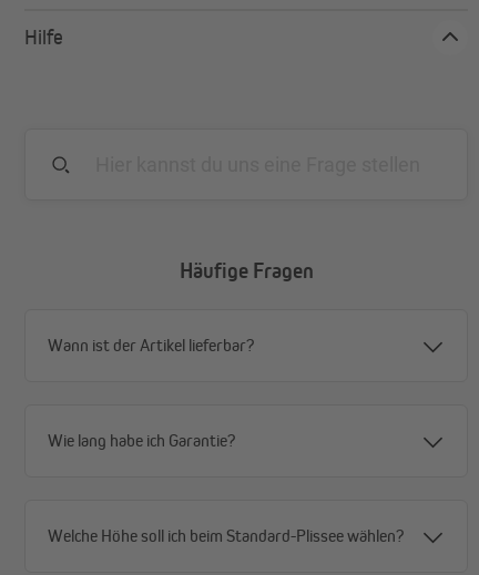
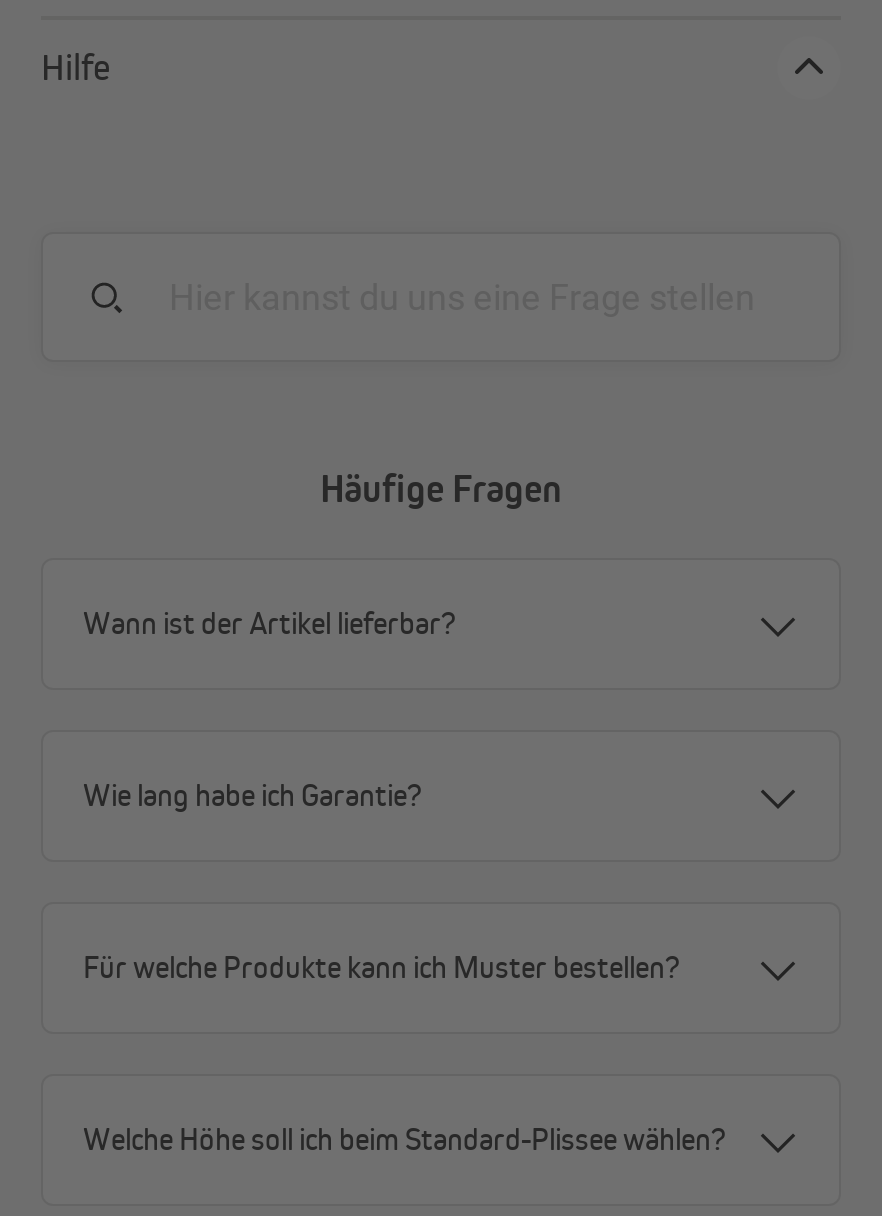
+ Für welche Produkte kann ich Muster bestellen?
